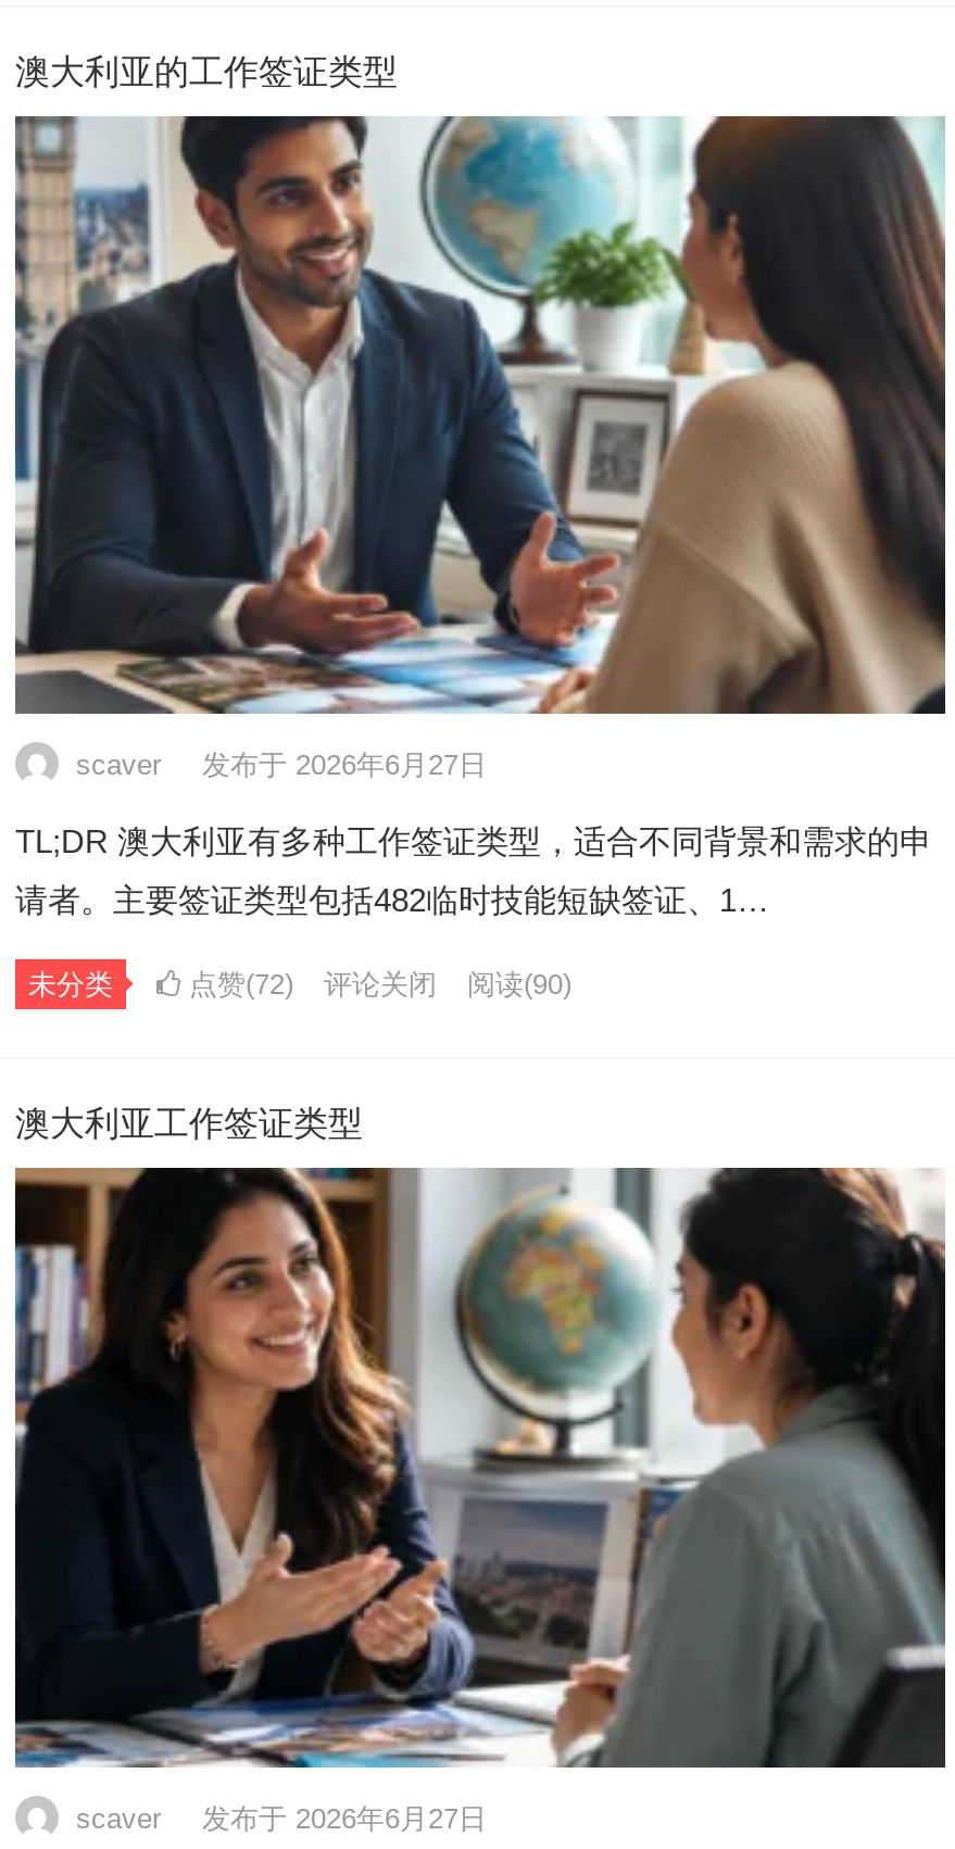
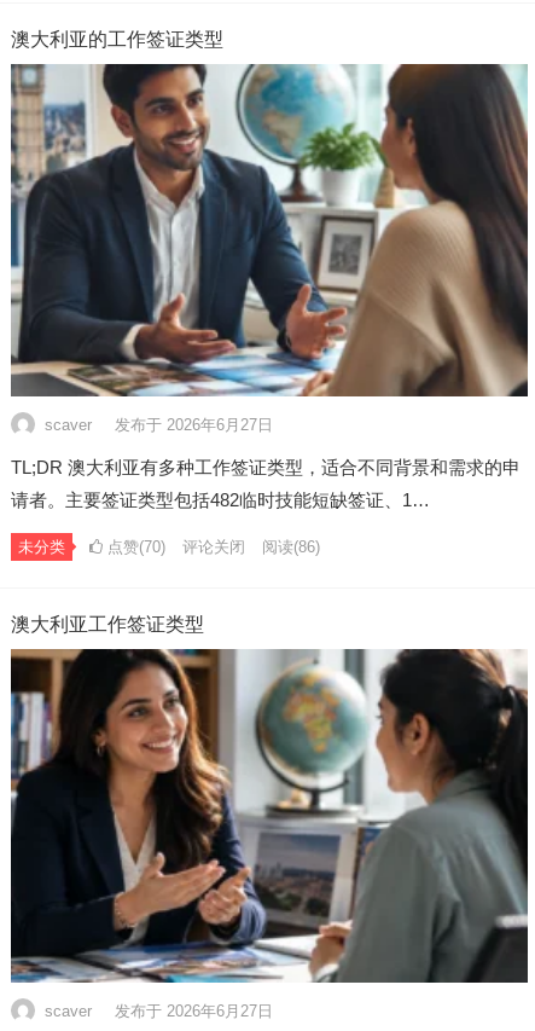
- 点赞(72)
+ 点赞(70)

- 阅读(90)
+ 阅读(86)
